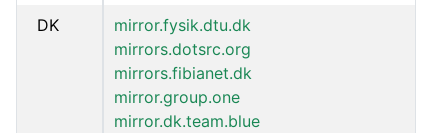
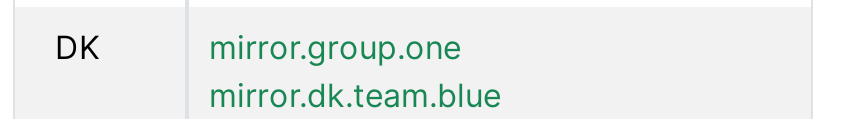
- mirror.fysik.dtu.dk
- mirrors.dotsrc.org
- mirrors.fibianet.dk
